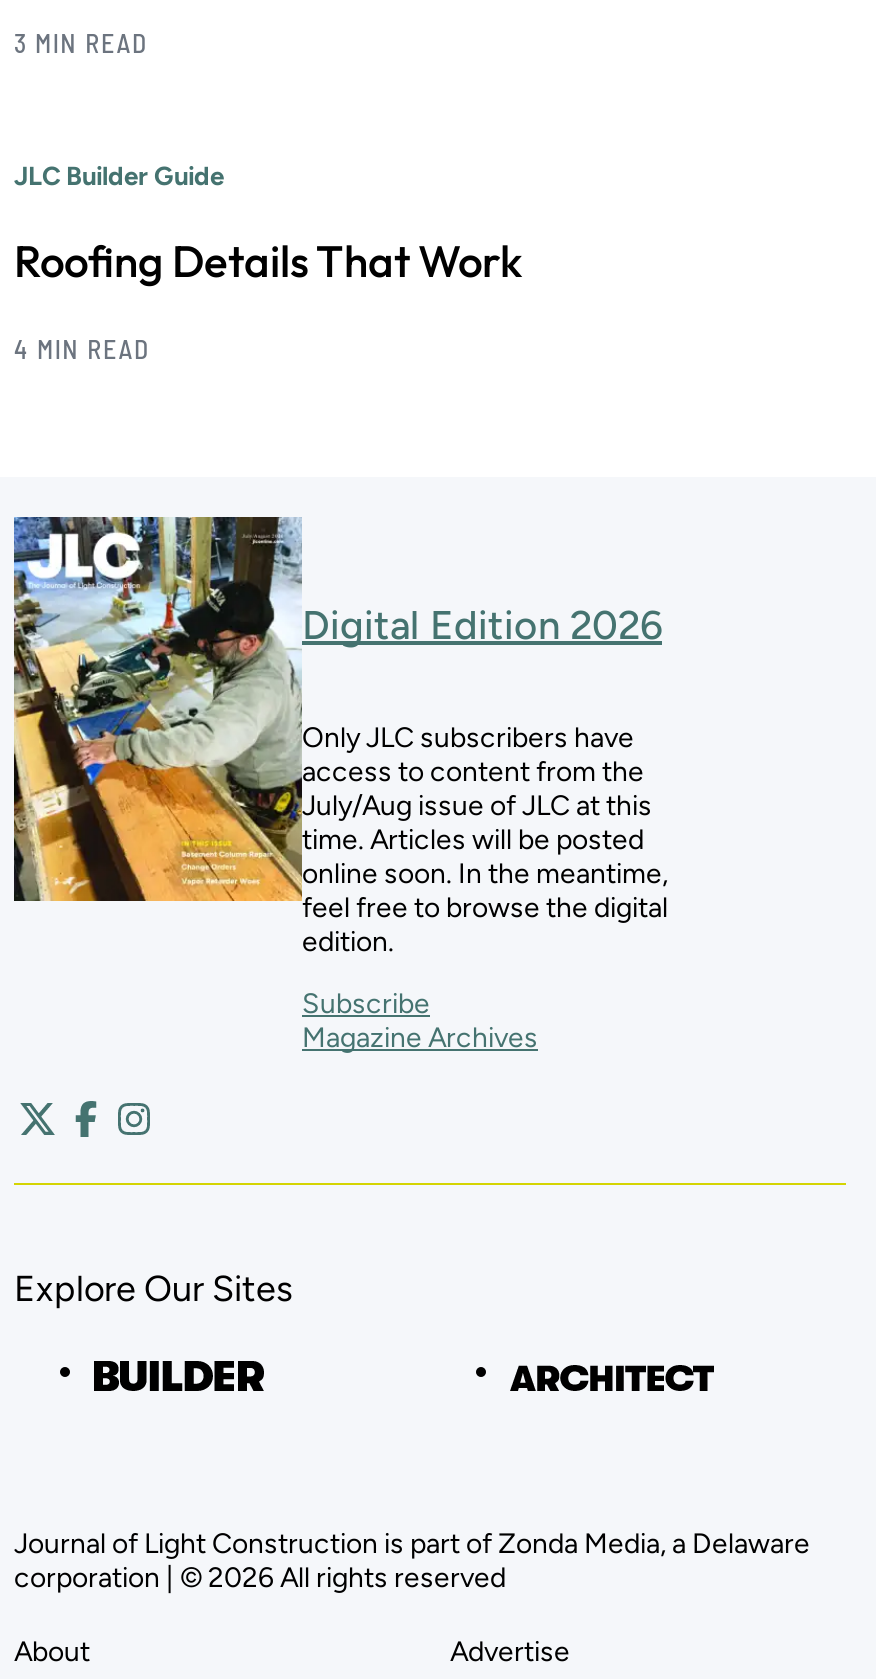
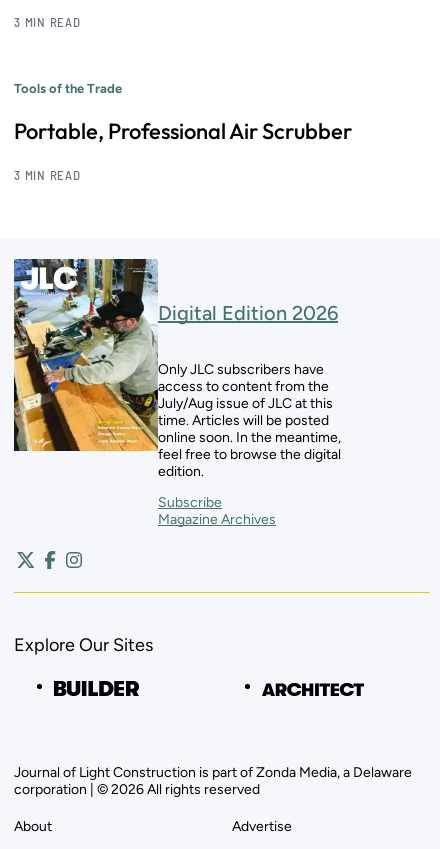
- JLC Builder Guide
+ Tools of the Trade

- Roofing Details That Work
+ Portable, Professional Air Scrubber

- 4 MIN READ
+ 3 MIN READ
